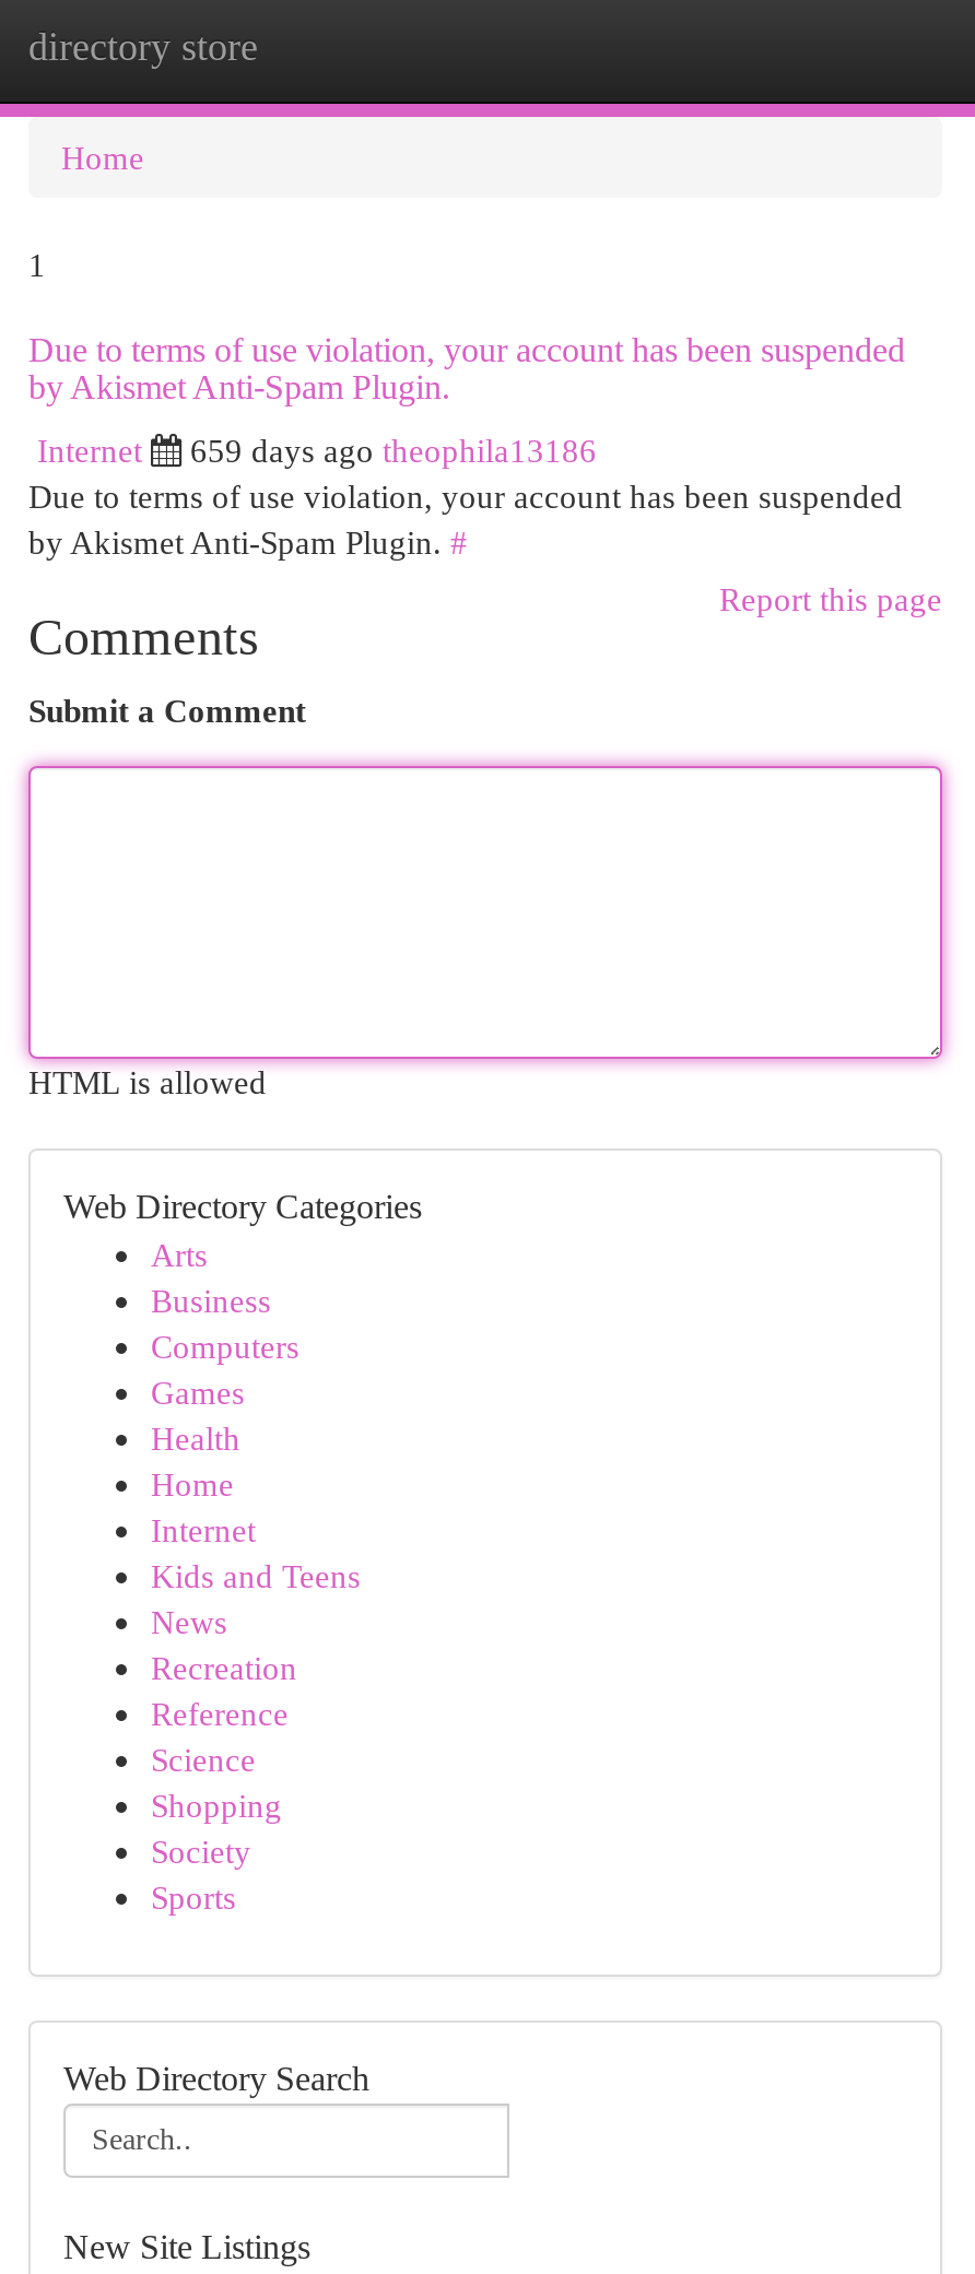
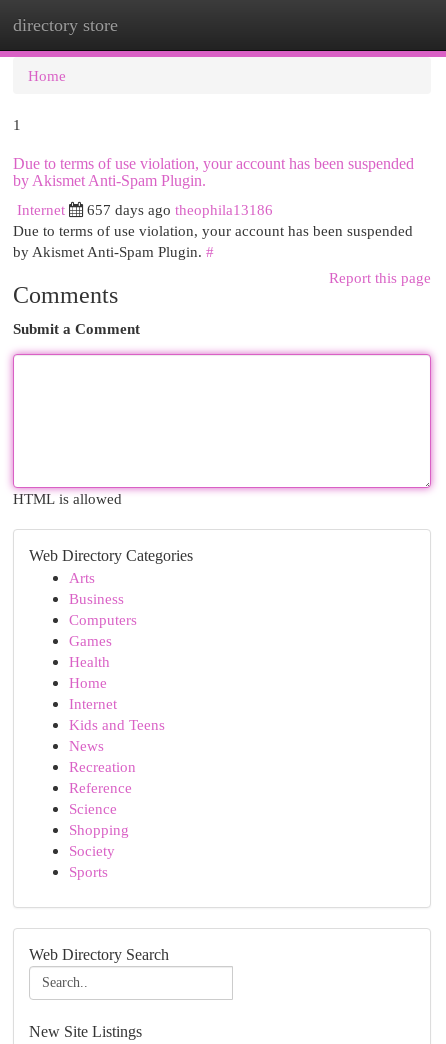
- 659 days ago theophila13186
+ 657 days ago theophila13186
